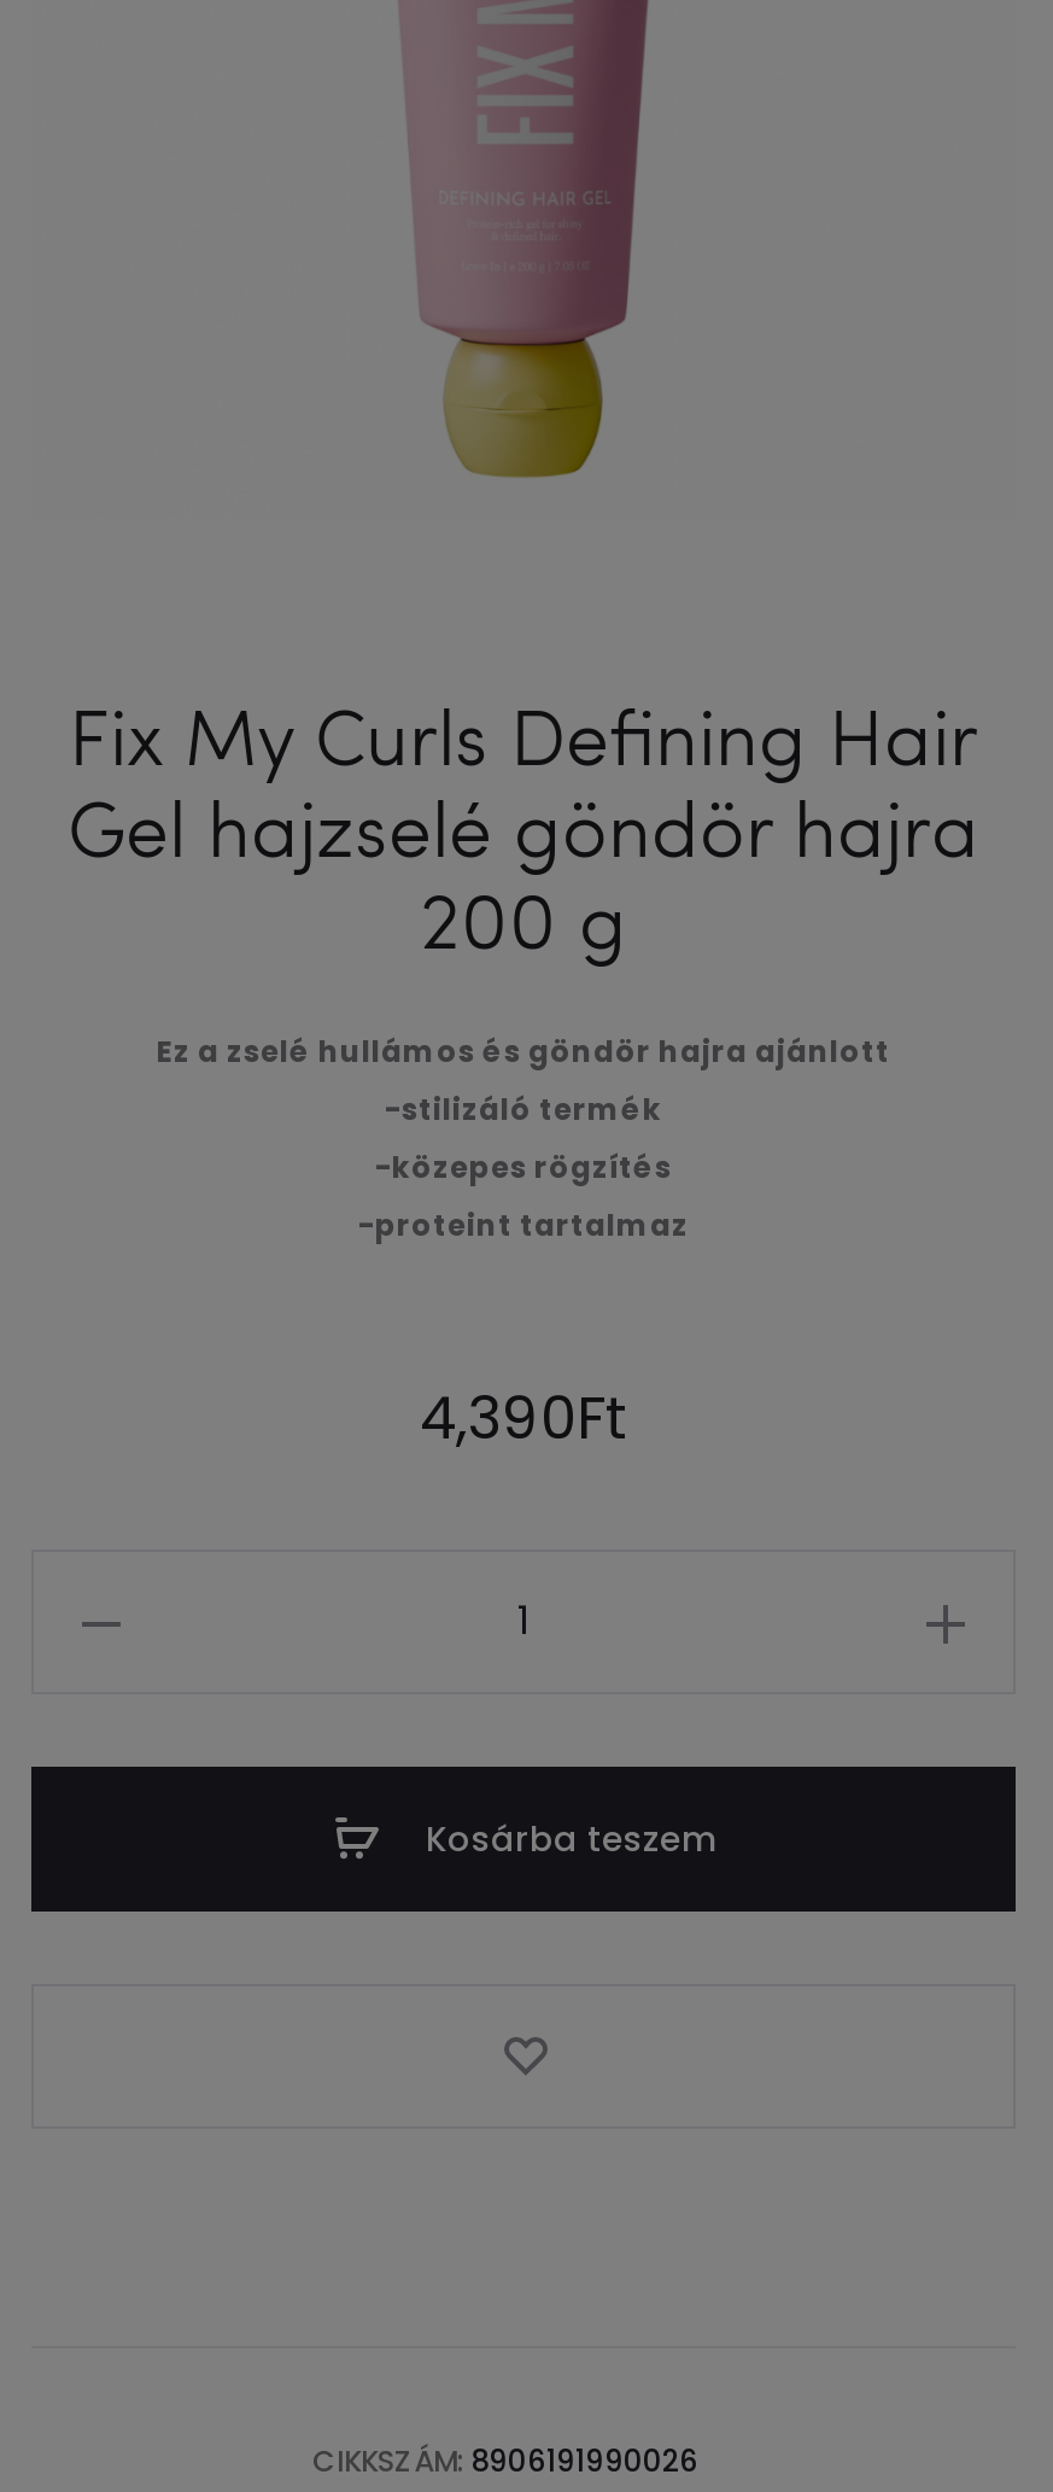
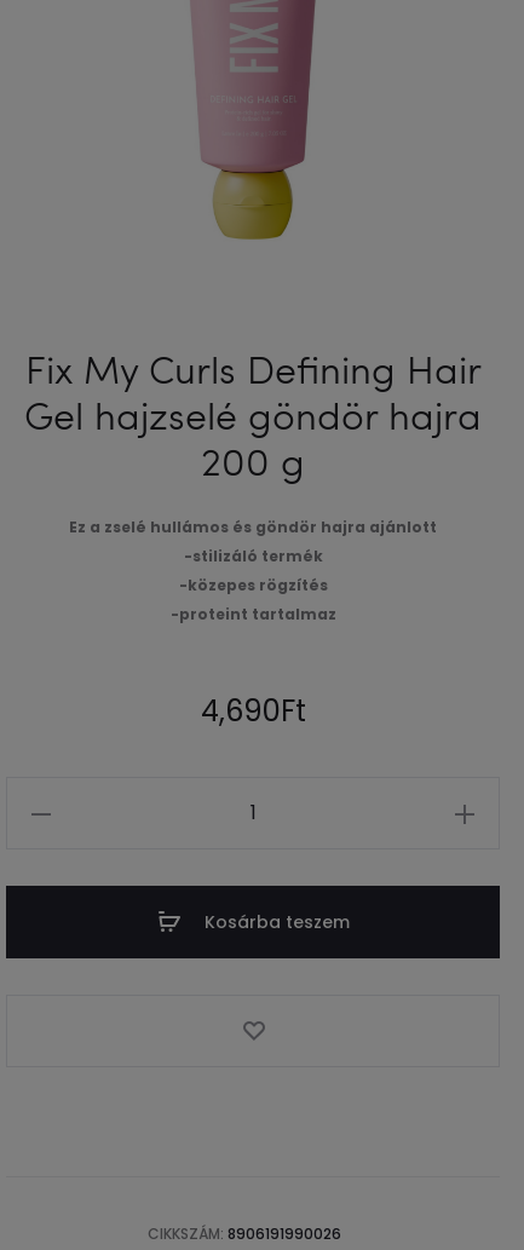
- 4,390Ft
+ 4,690Ft
